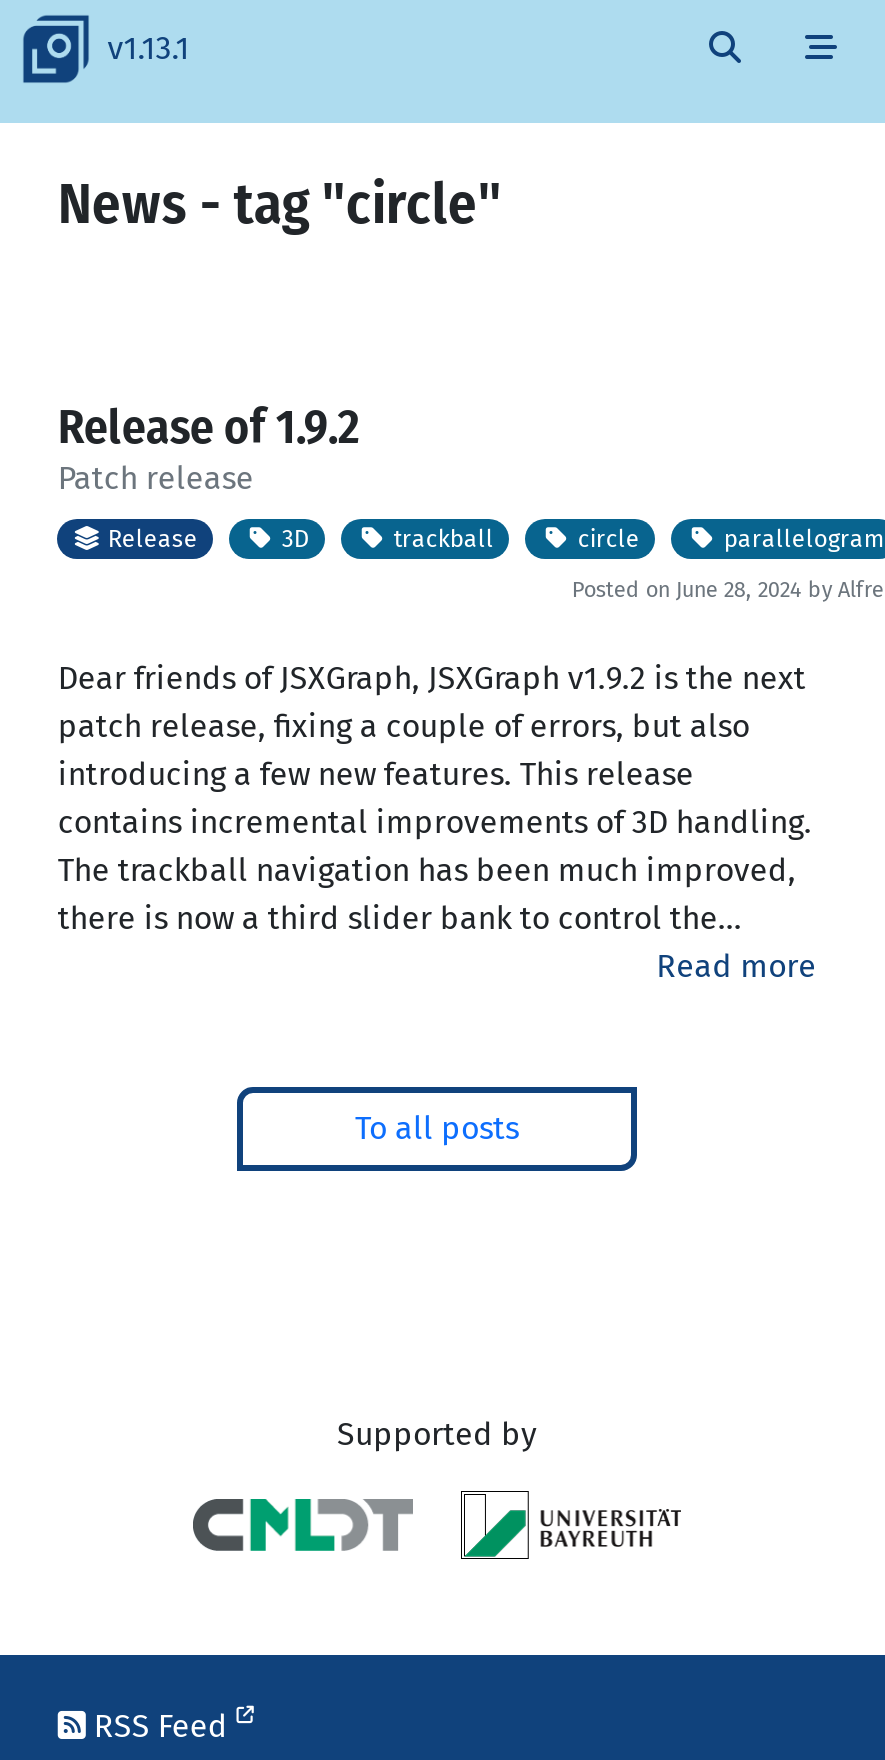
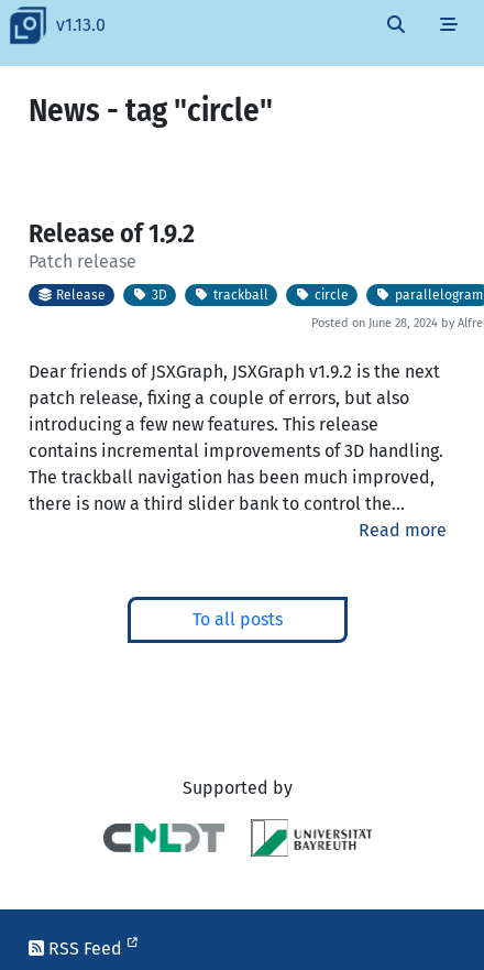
- v1.13.1
+ v1.13.0
